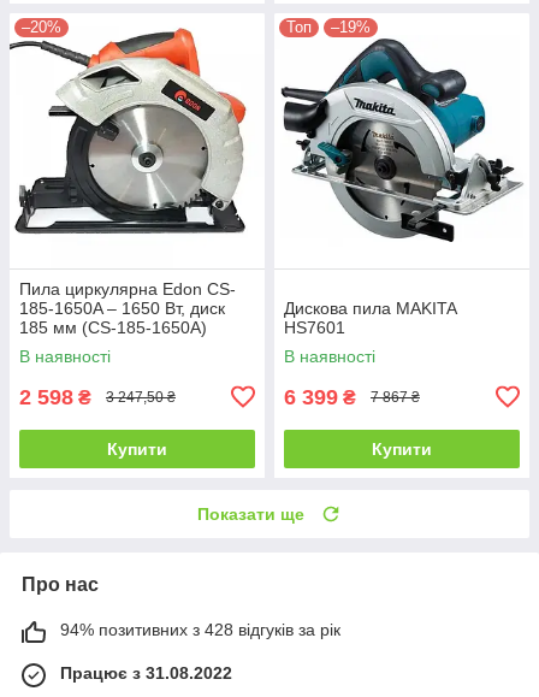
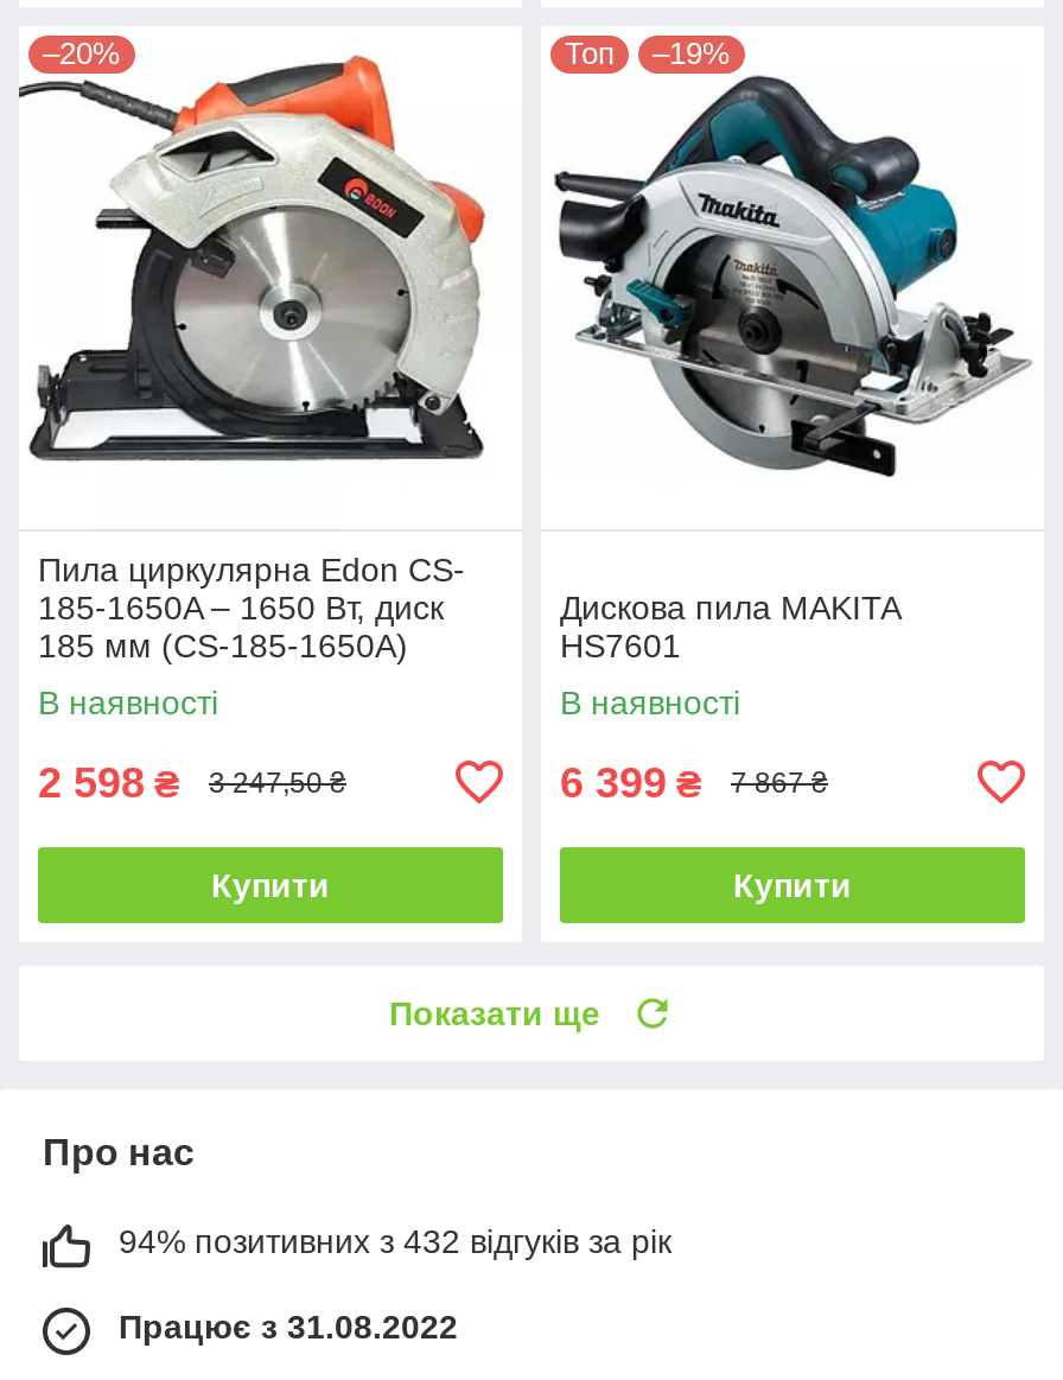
- 94% позитивних з 428 відгуків за рік
+ 94% позитивних з 432 відгуків за рік
